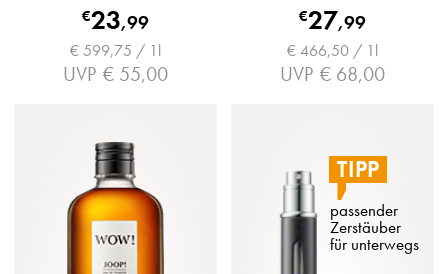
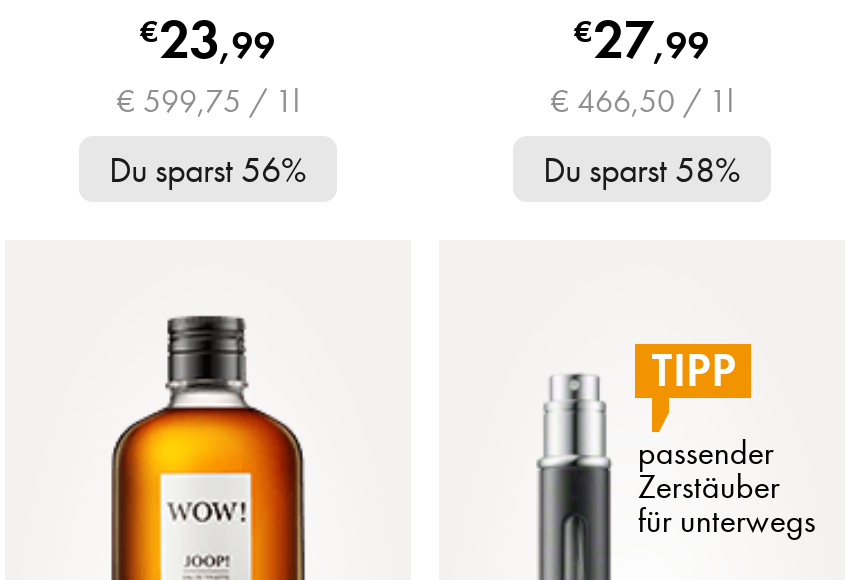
- UVP € 55,00
+ Du sparst 56%

- UVP € 68,00
+ Du sparst 58%
